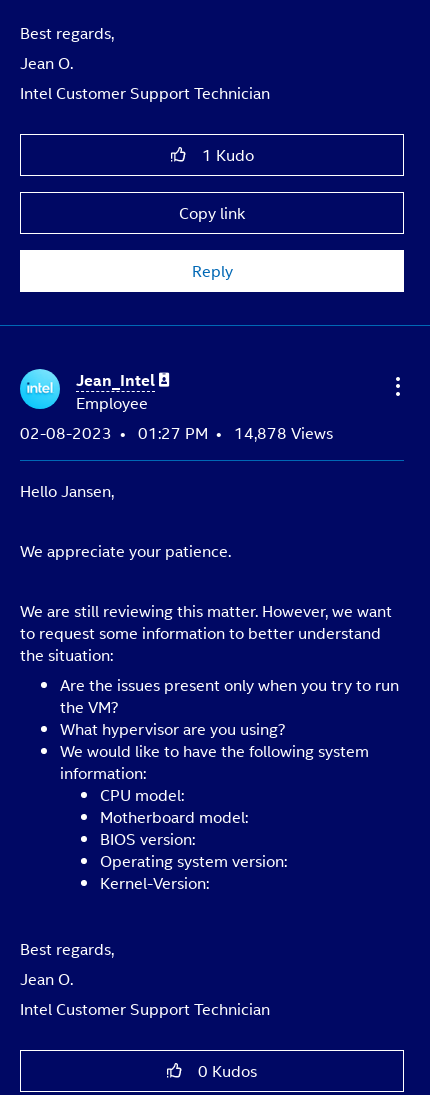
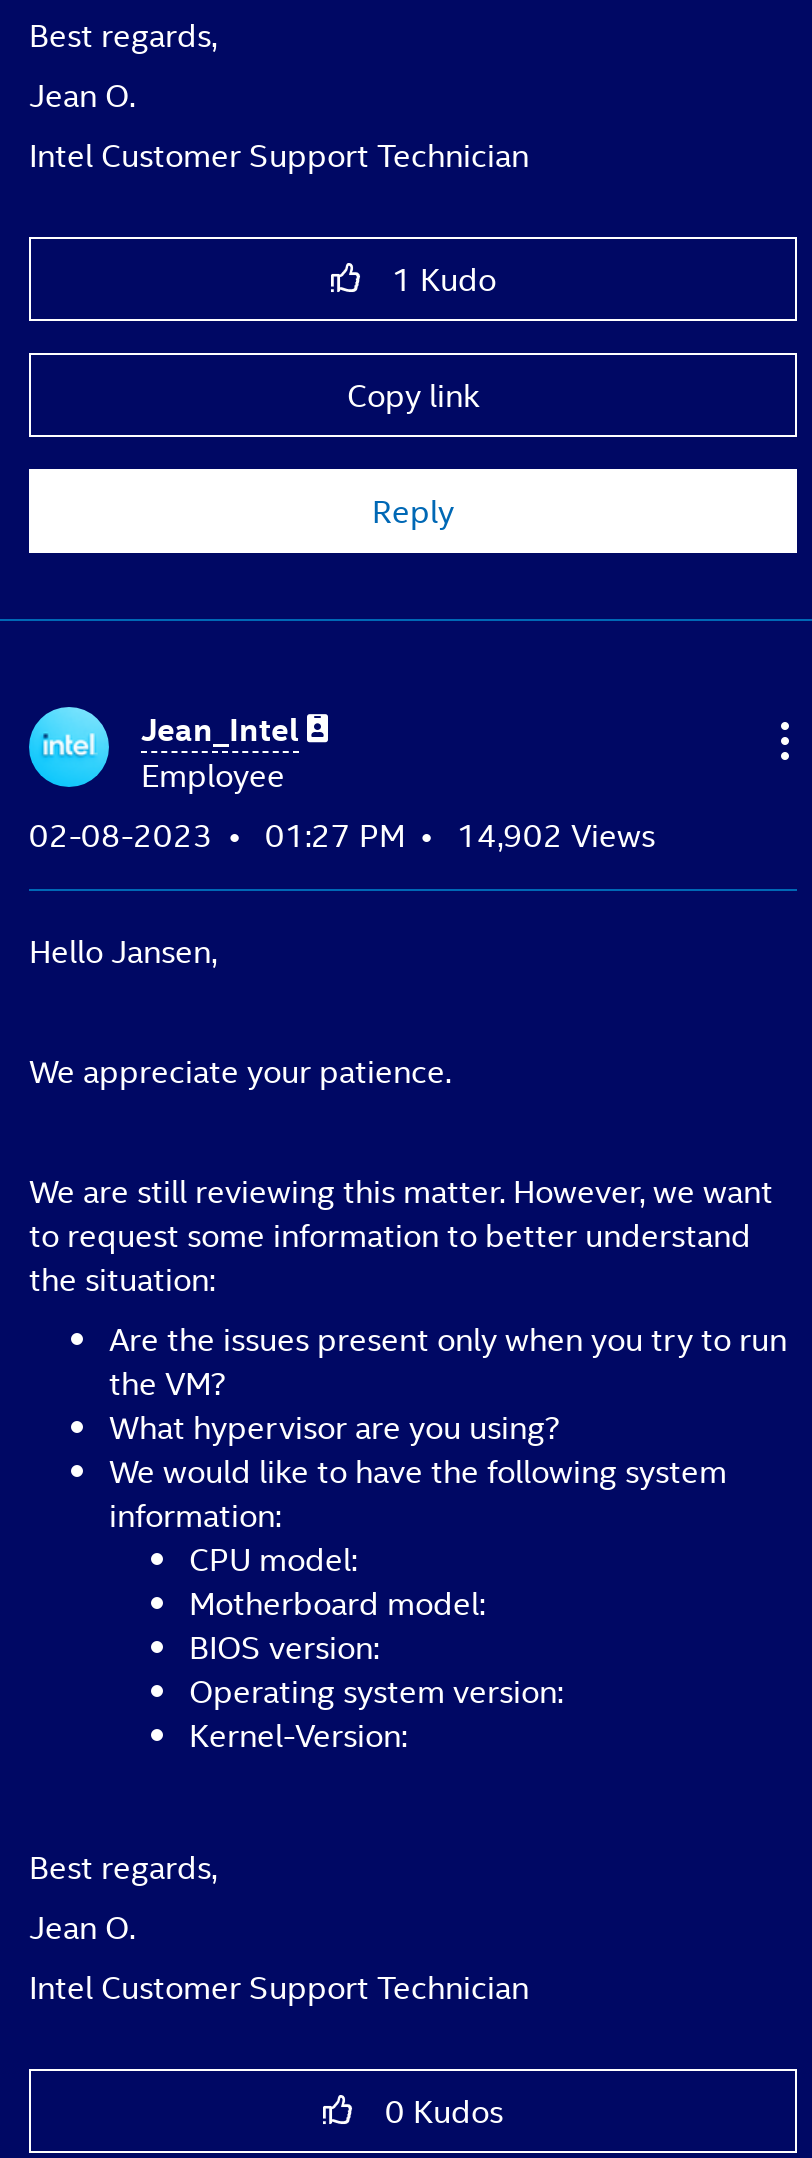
- 02-08-2023 01:27 PM 14,878 Views
+ 02-08-2023 01:27 PM 14,902 Views
